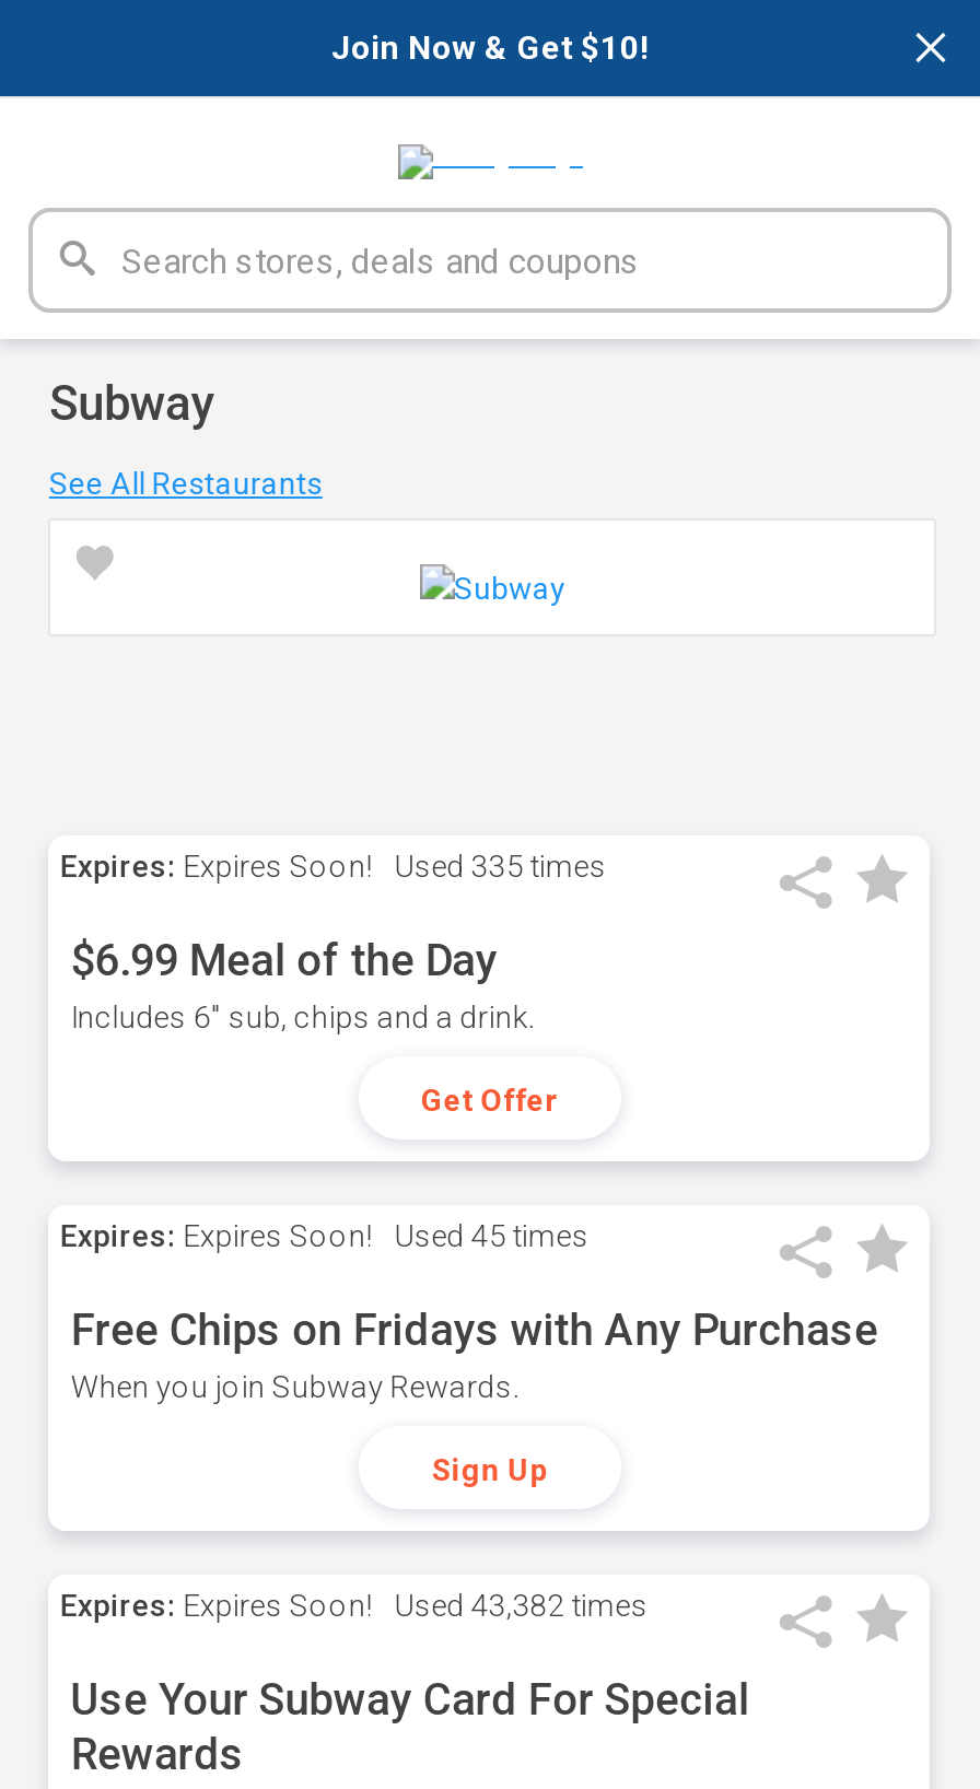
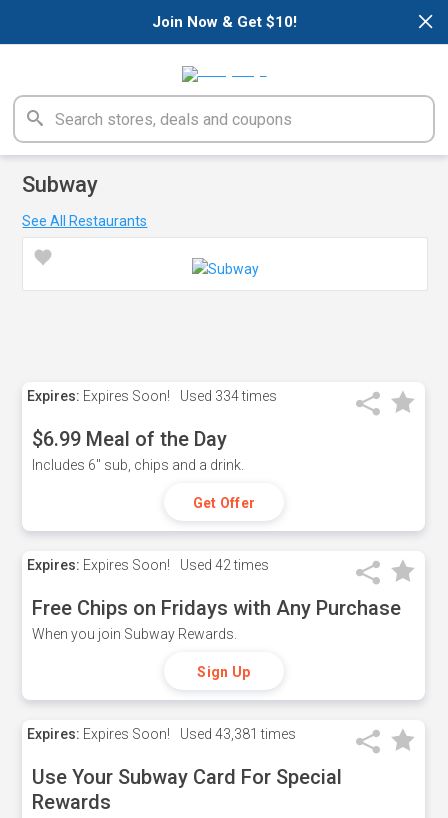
- Expires: Expires Soon! Used 335 times
+ Expires: Expires Soon! Used 334 times

- Expires: Expires Soon! Used 45 times
+ Expires: Expires Soon! Used 42 times

- Expires: Expires Soon! Used 43,382 times
+ Expires: Expires Soon! Used 43,381 times
